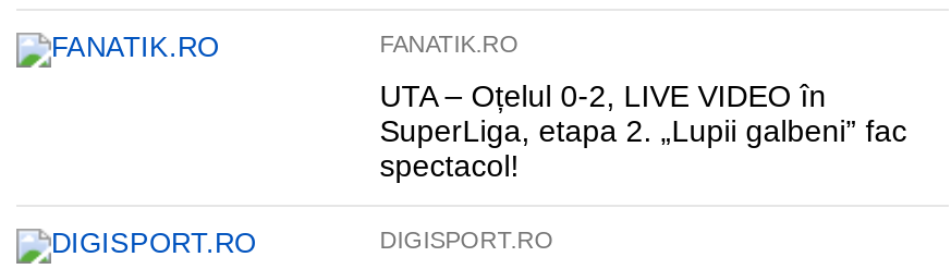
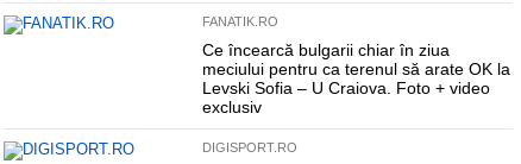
- UTA – Oțelul 0-2, LIVE VIDEO în
- SuperLiga, etapa 2. „Lupii galbeni” fac
- spectacol!
+ Ce încearcă bulgarii chiar în ziua
+ meciului pentru ca terenul să arate OK la
+ Levski Sofia – U Craiova. Foto + video
+ exclusiv
